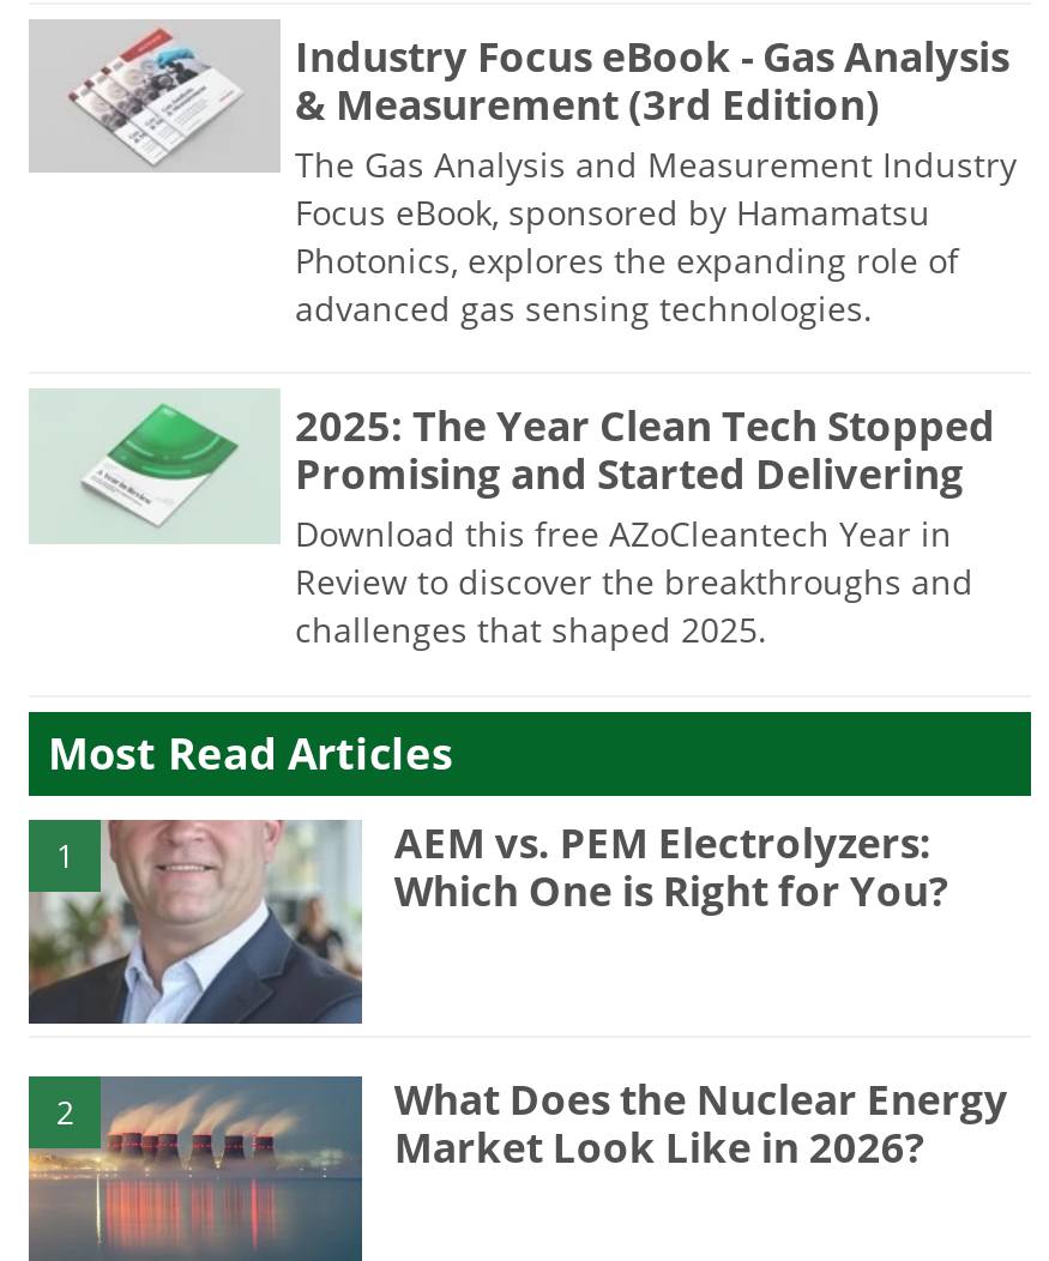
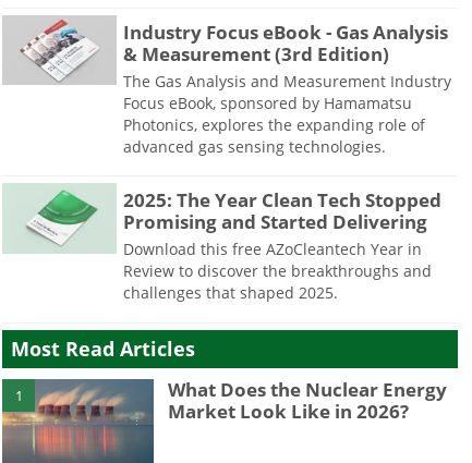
- [image]
- AEM vs. PEM Electrolyzers:
- Which One is Right for You?

- 2
